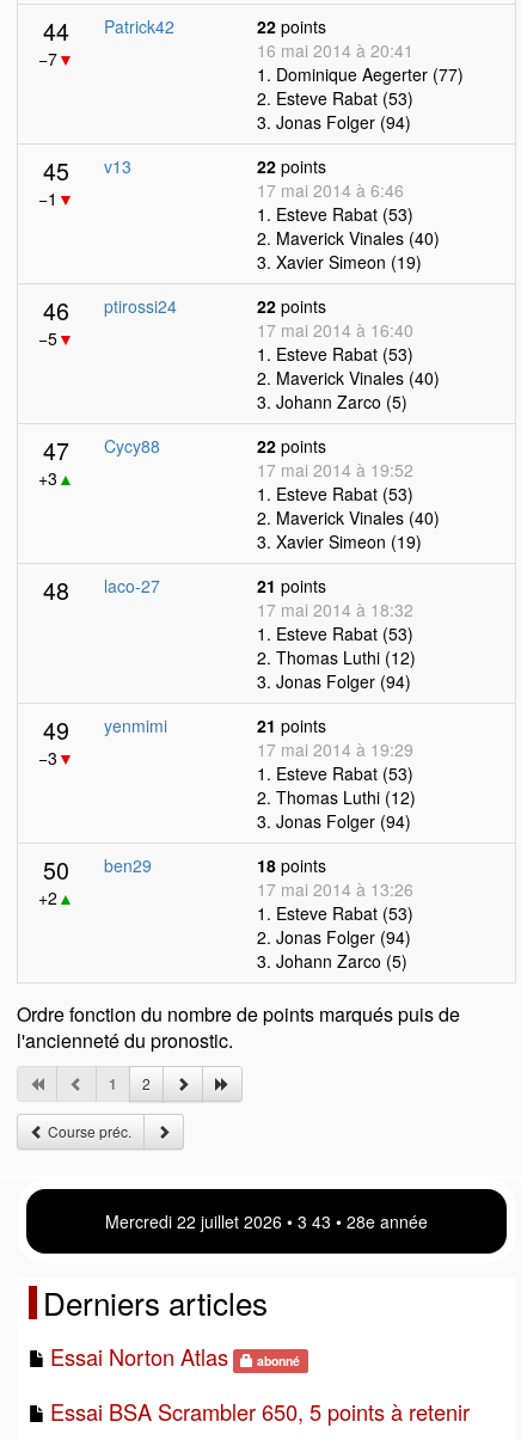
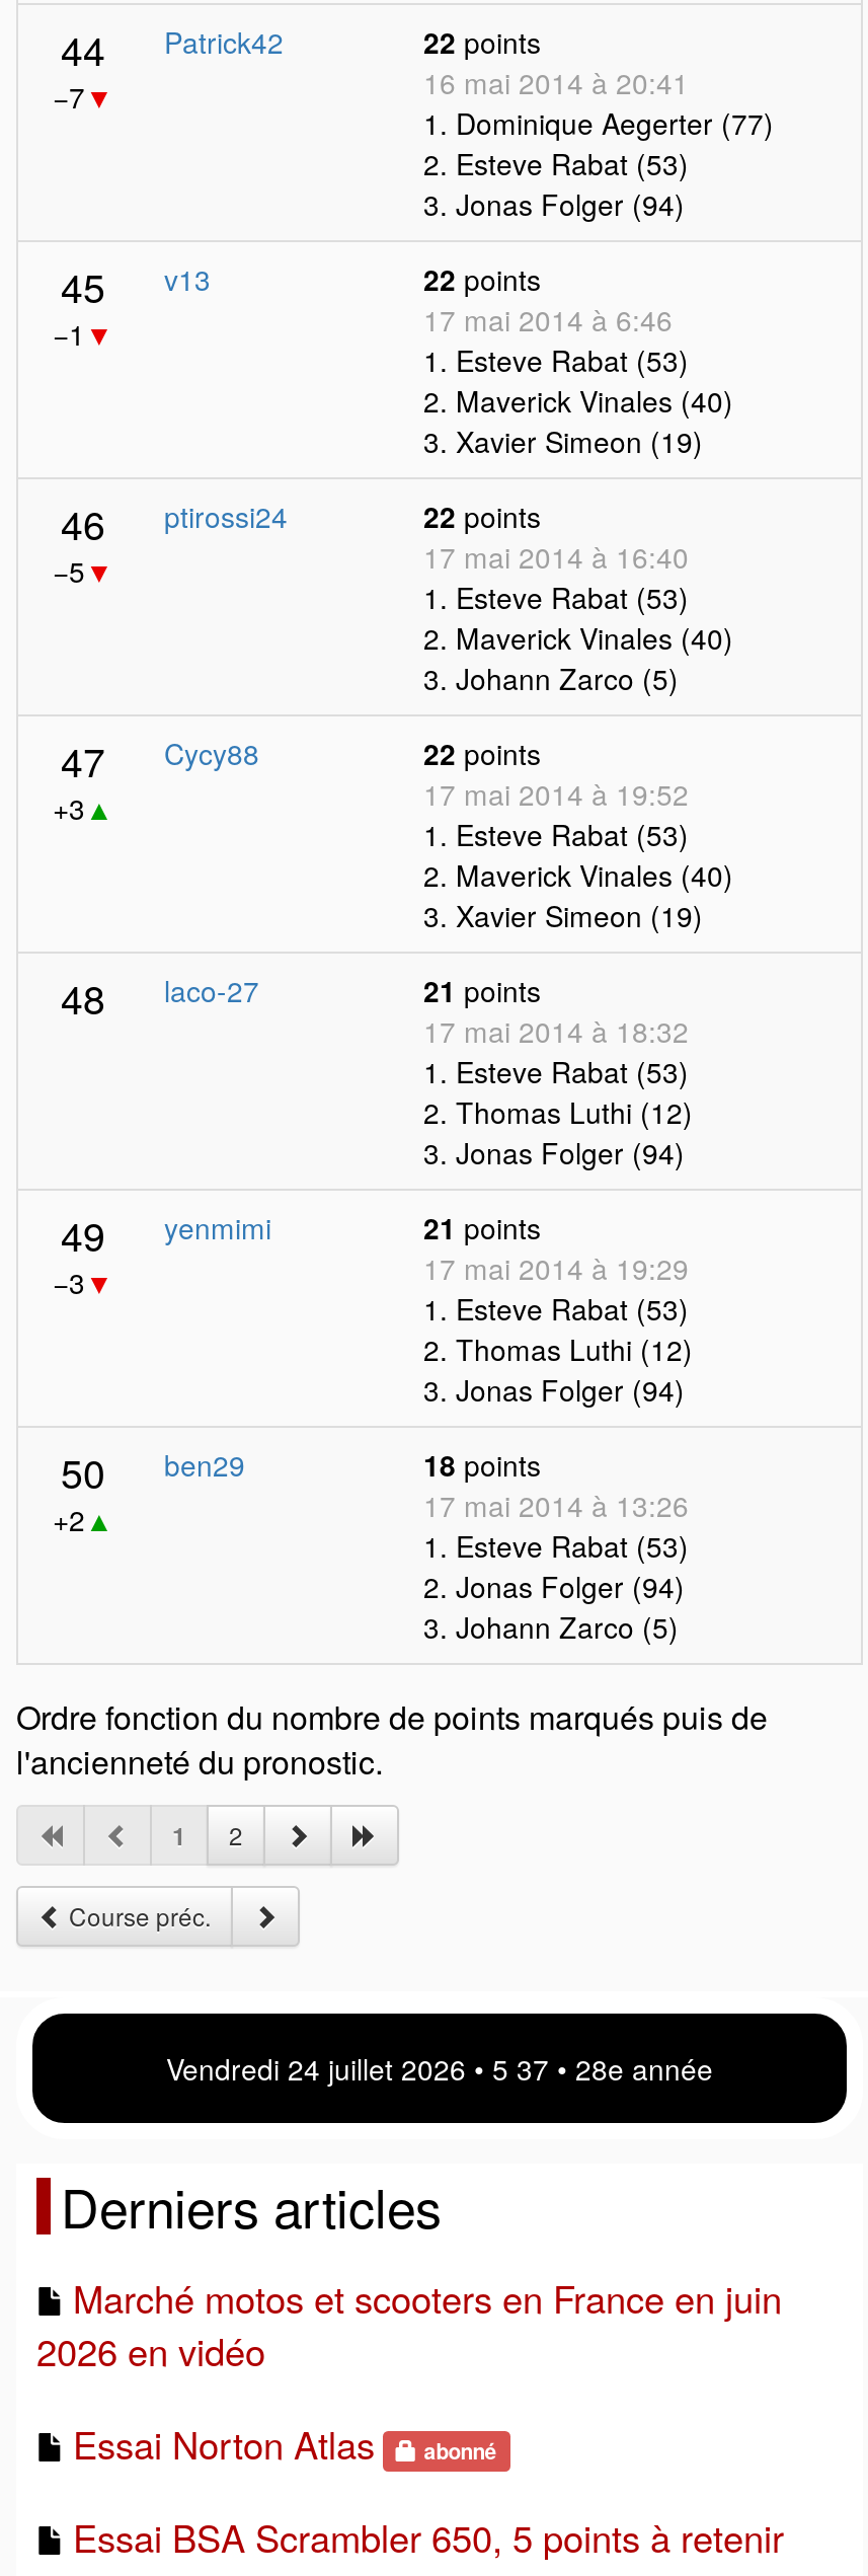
- Mercredi 22 juillet 2026 • 3:43 • 28e année
+ Vendredi 24 juillet 2026 • 5 37 • 28e année

+ Marché motos et scooters en France en juin
+ 2026 en vidéo
